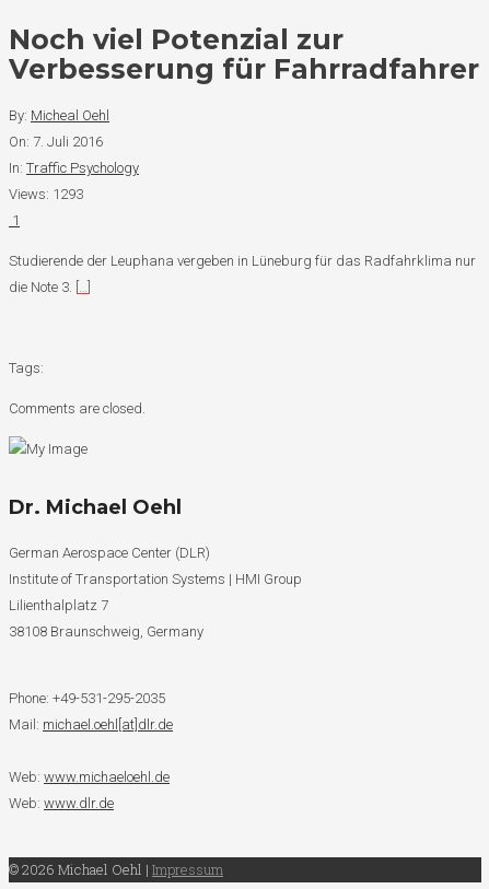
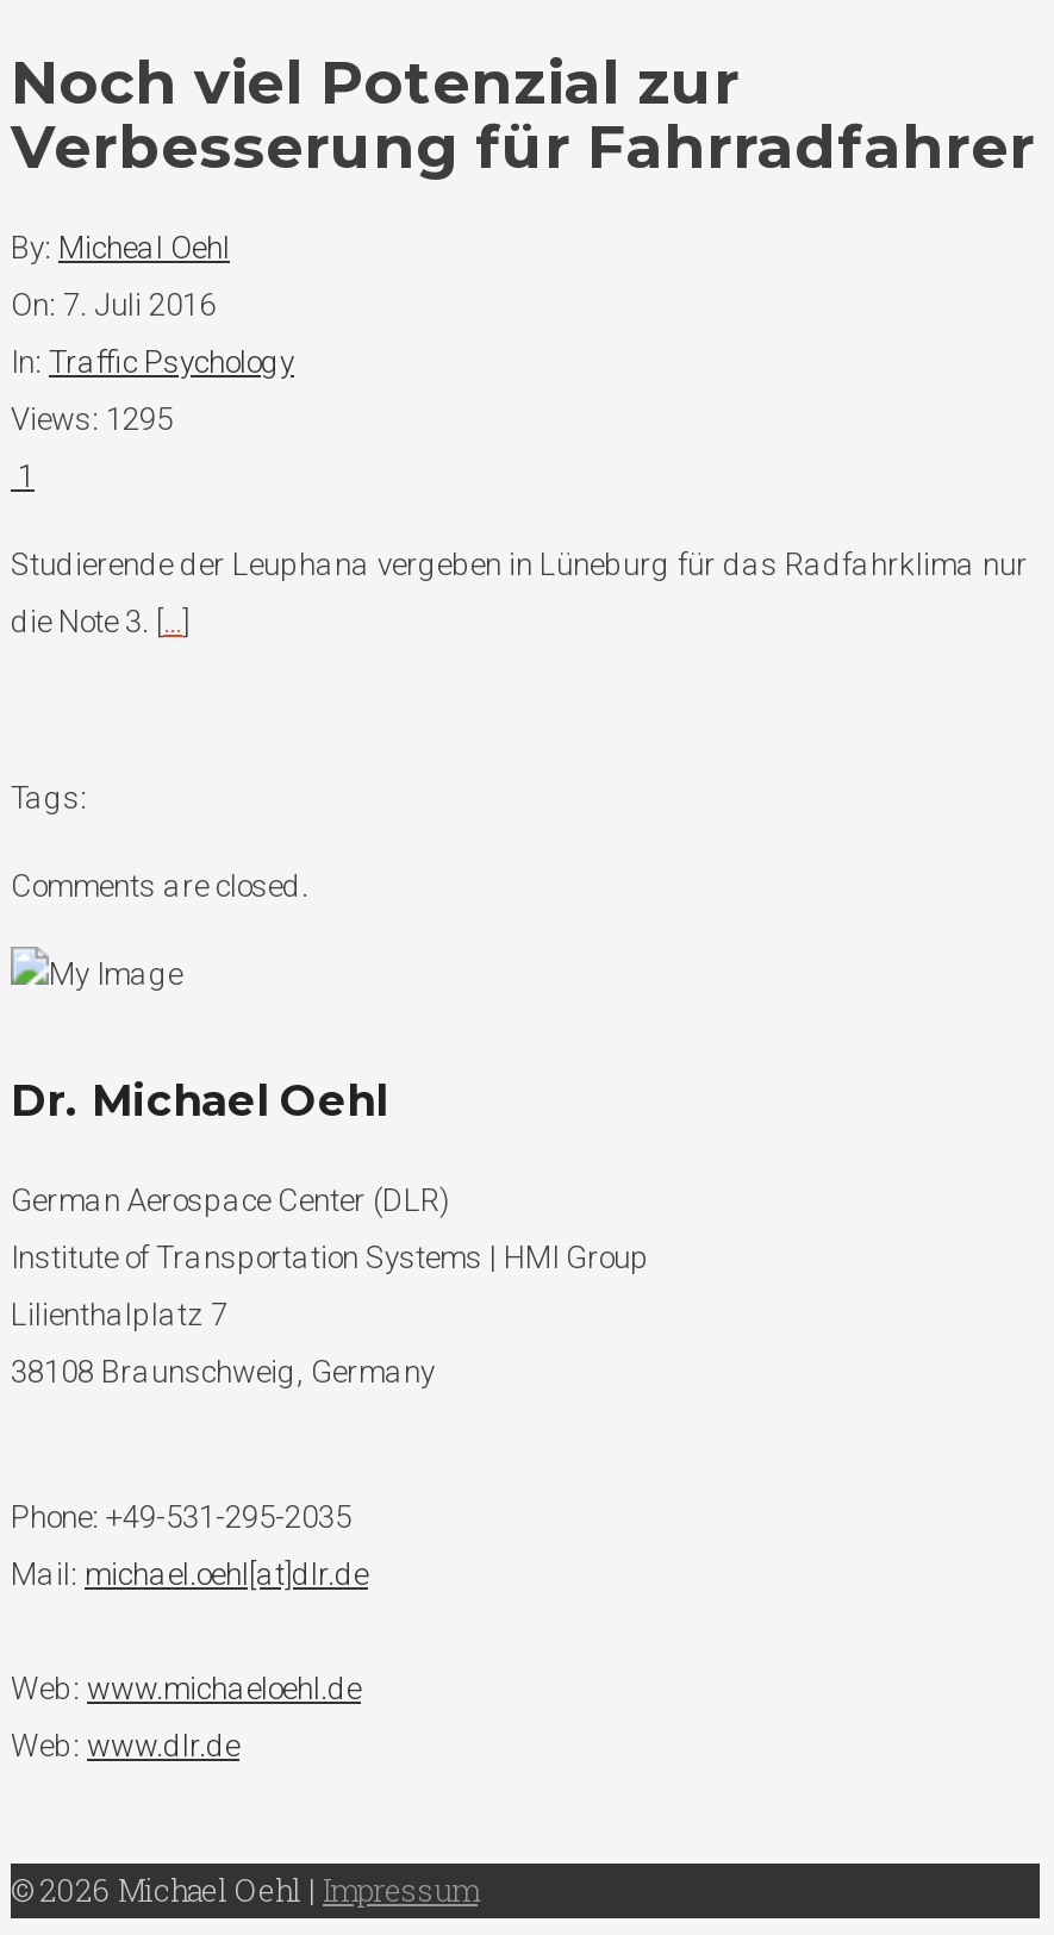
- Views: 1293
+ Views: 1295
